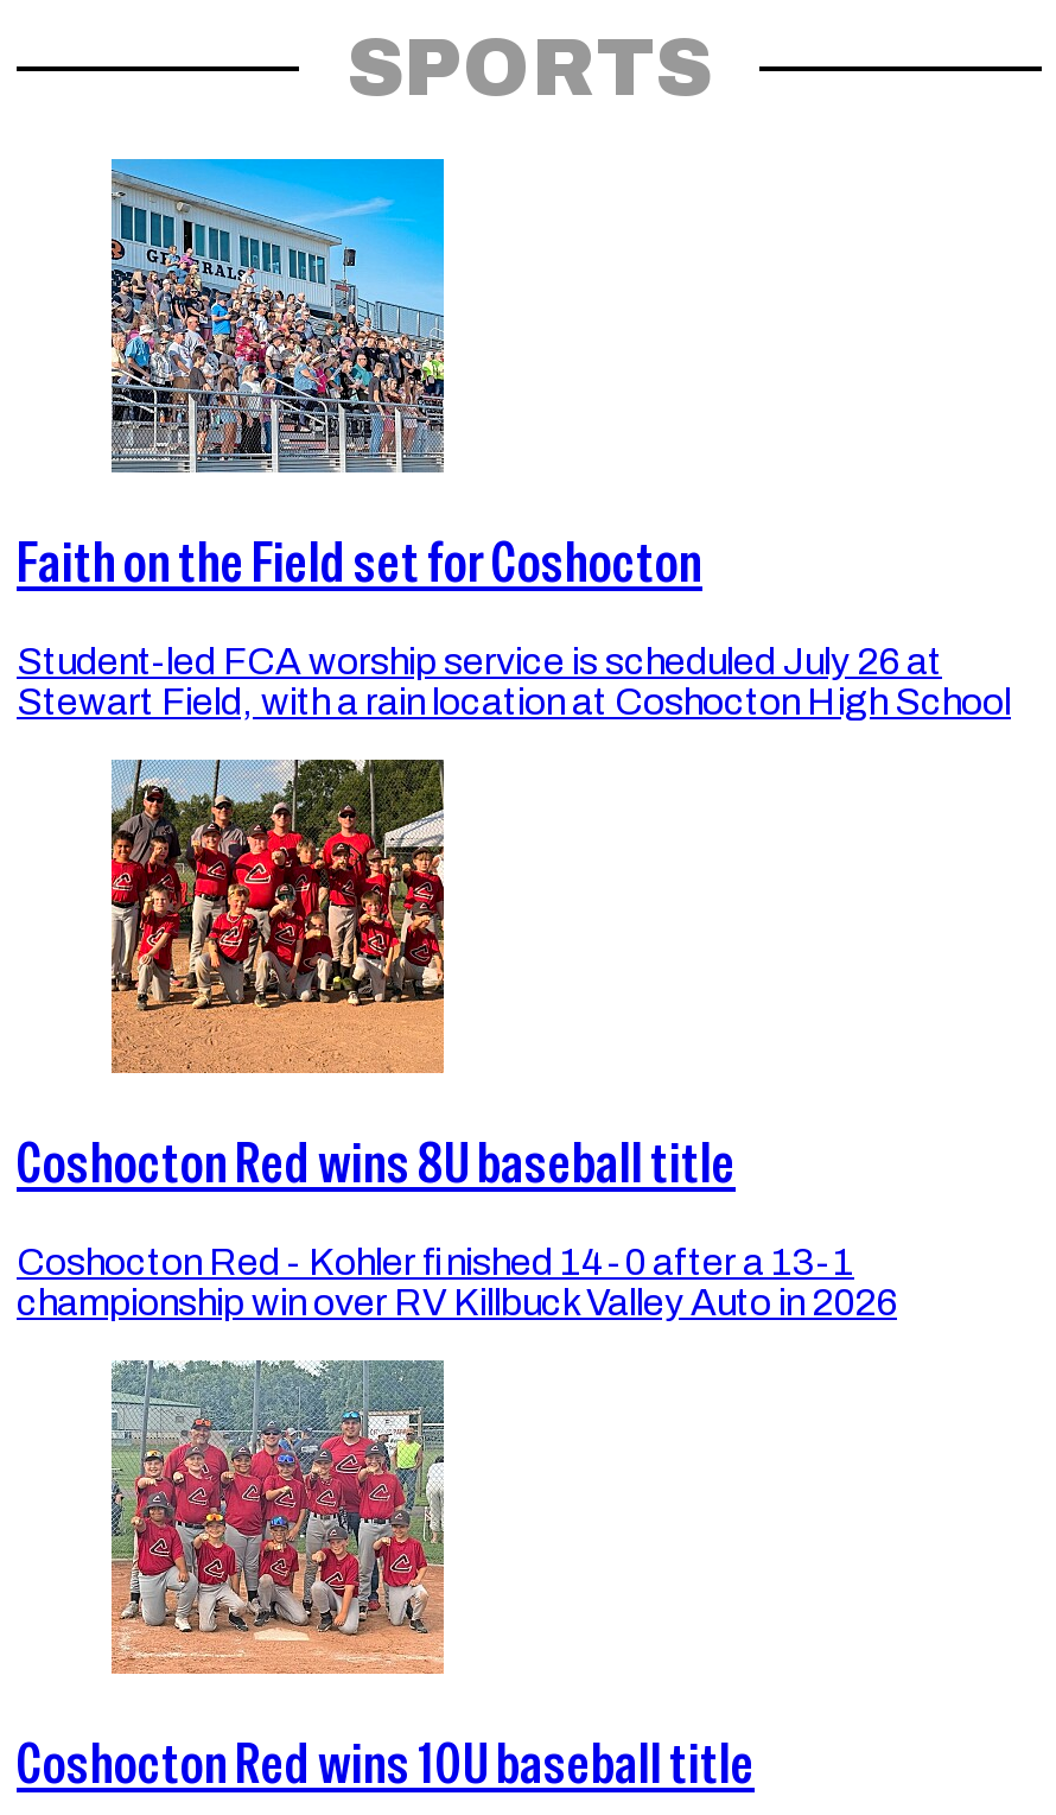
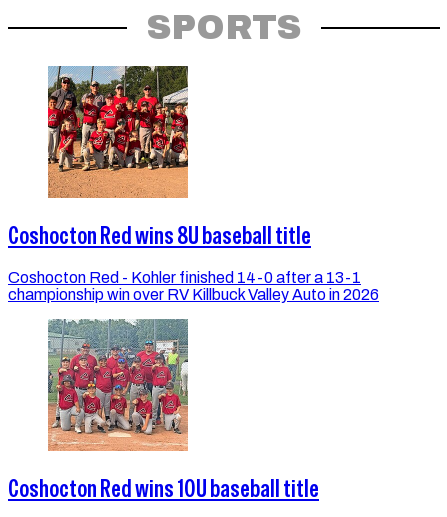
- [image]
- Faith on the Field set for Coshocton
- Student-led FCA worship service is scheduled July 26 at
- Stewart Field, with a rain location at Coshocton High School
